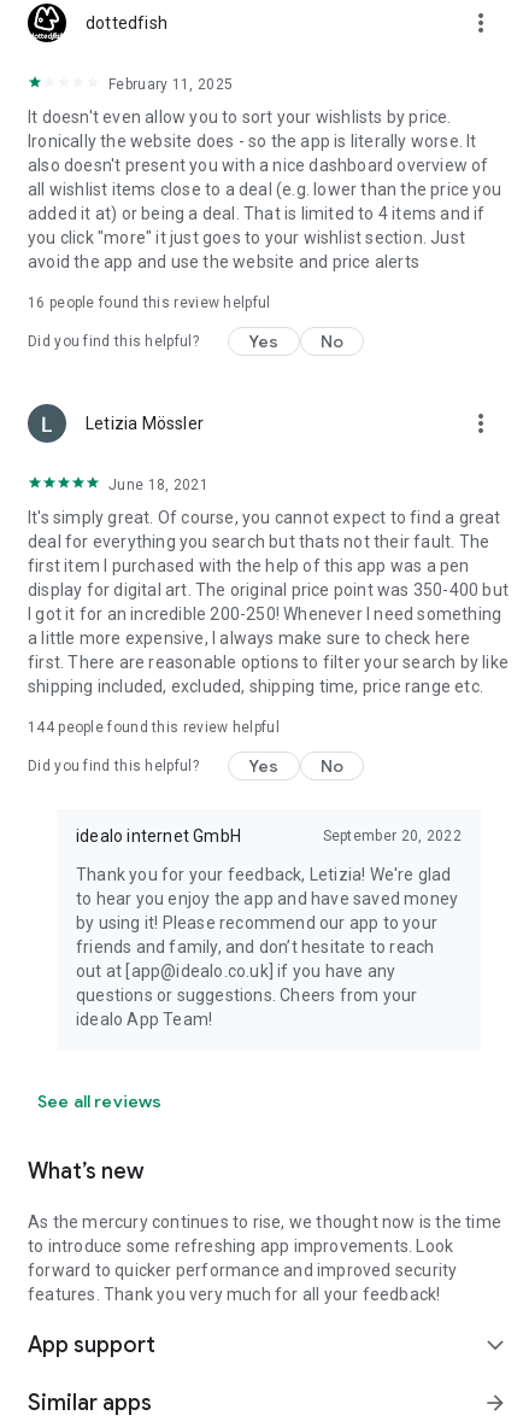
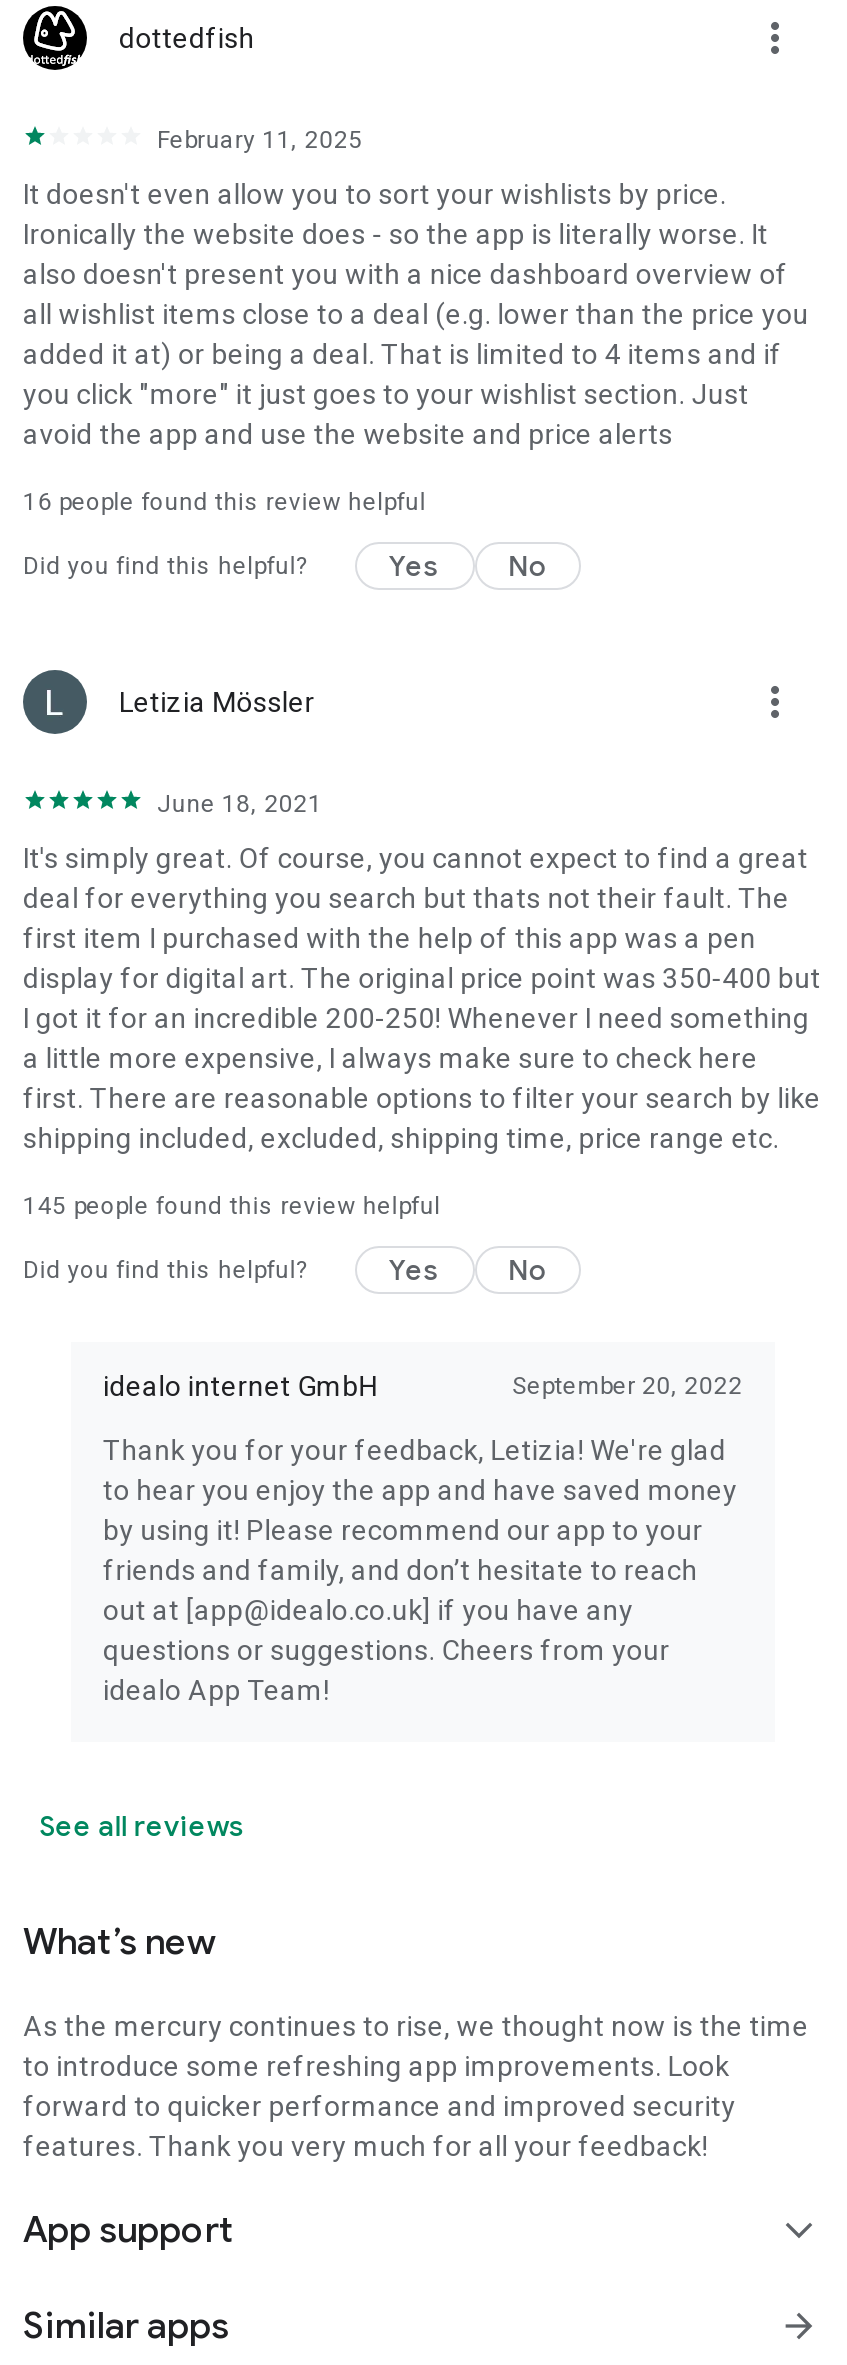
- 144 people found this review helpful
+ 145 people found this review helpful
